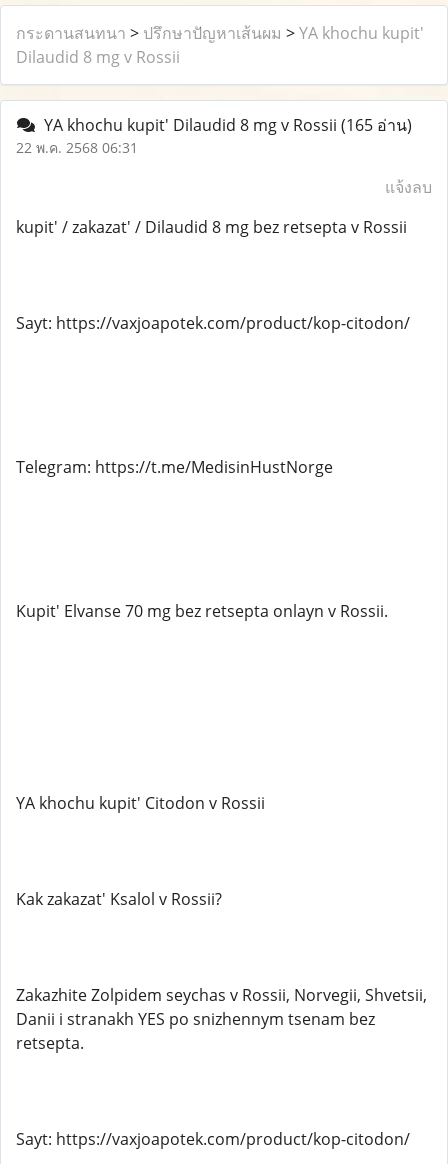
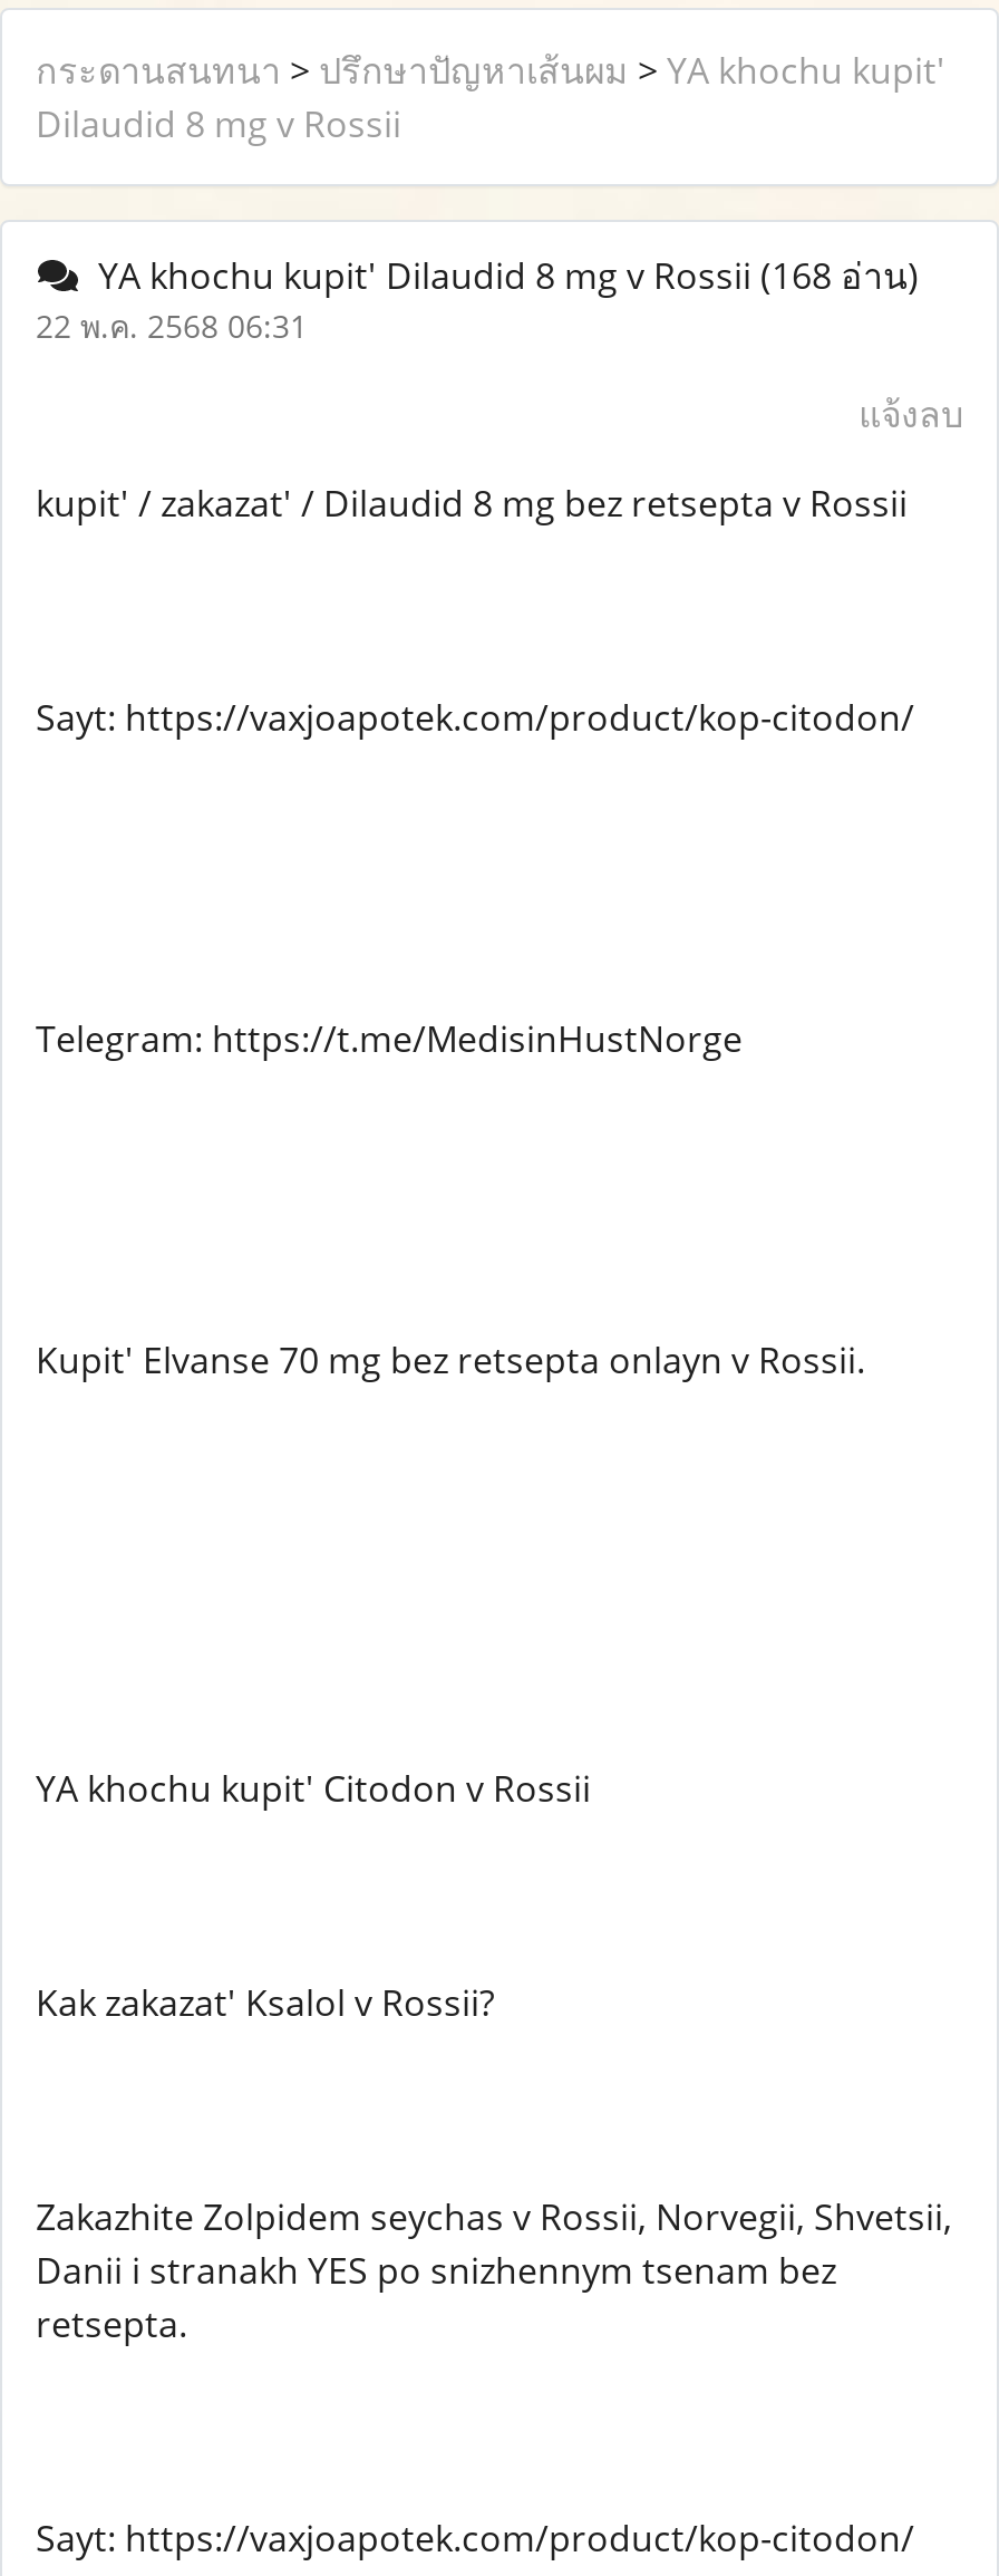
- YA khochu kupit' Dilaudid 8 mg v Rossii (165 อ่าน)
+ YA khochu kupit' Dilaudid 8 mg v Rossii (168 อ่าน)
